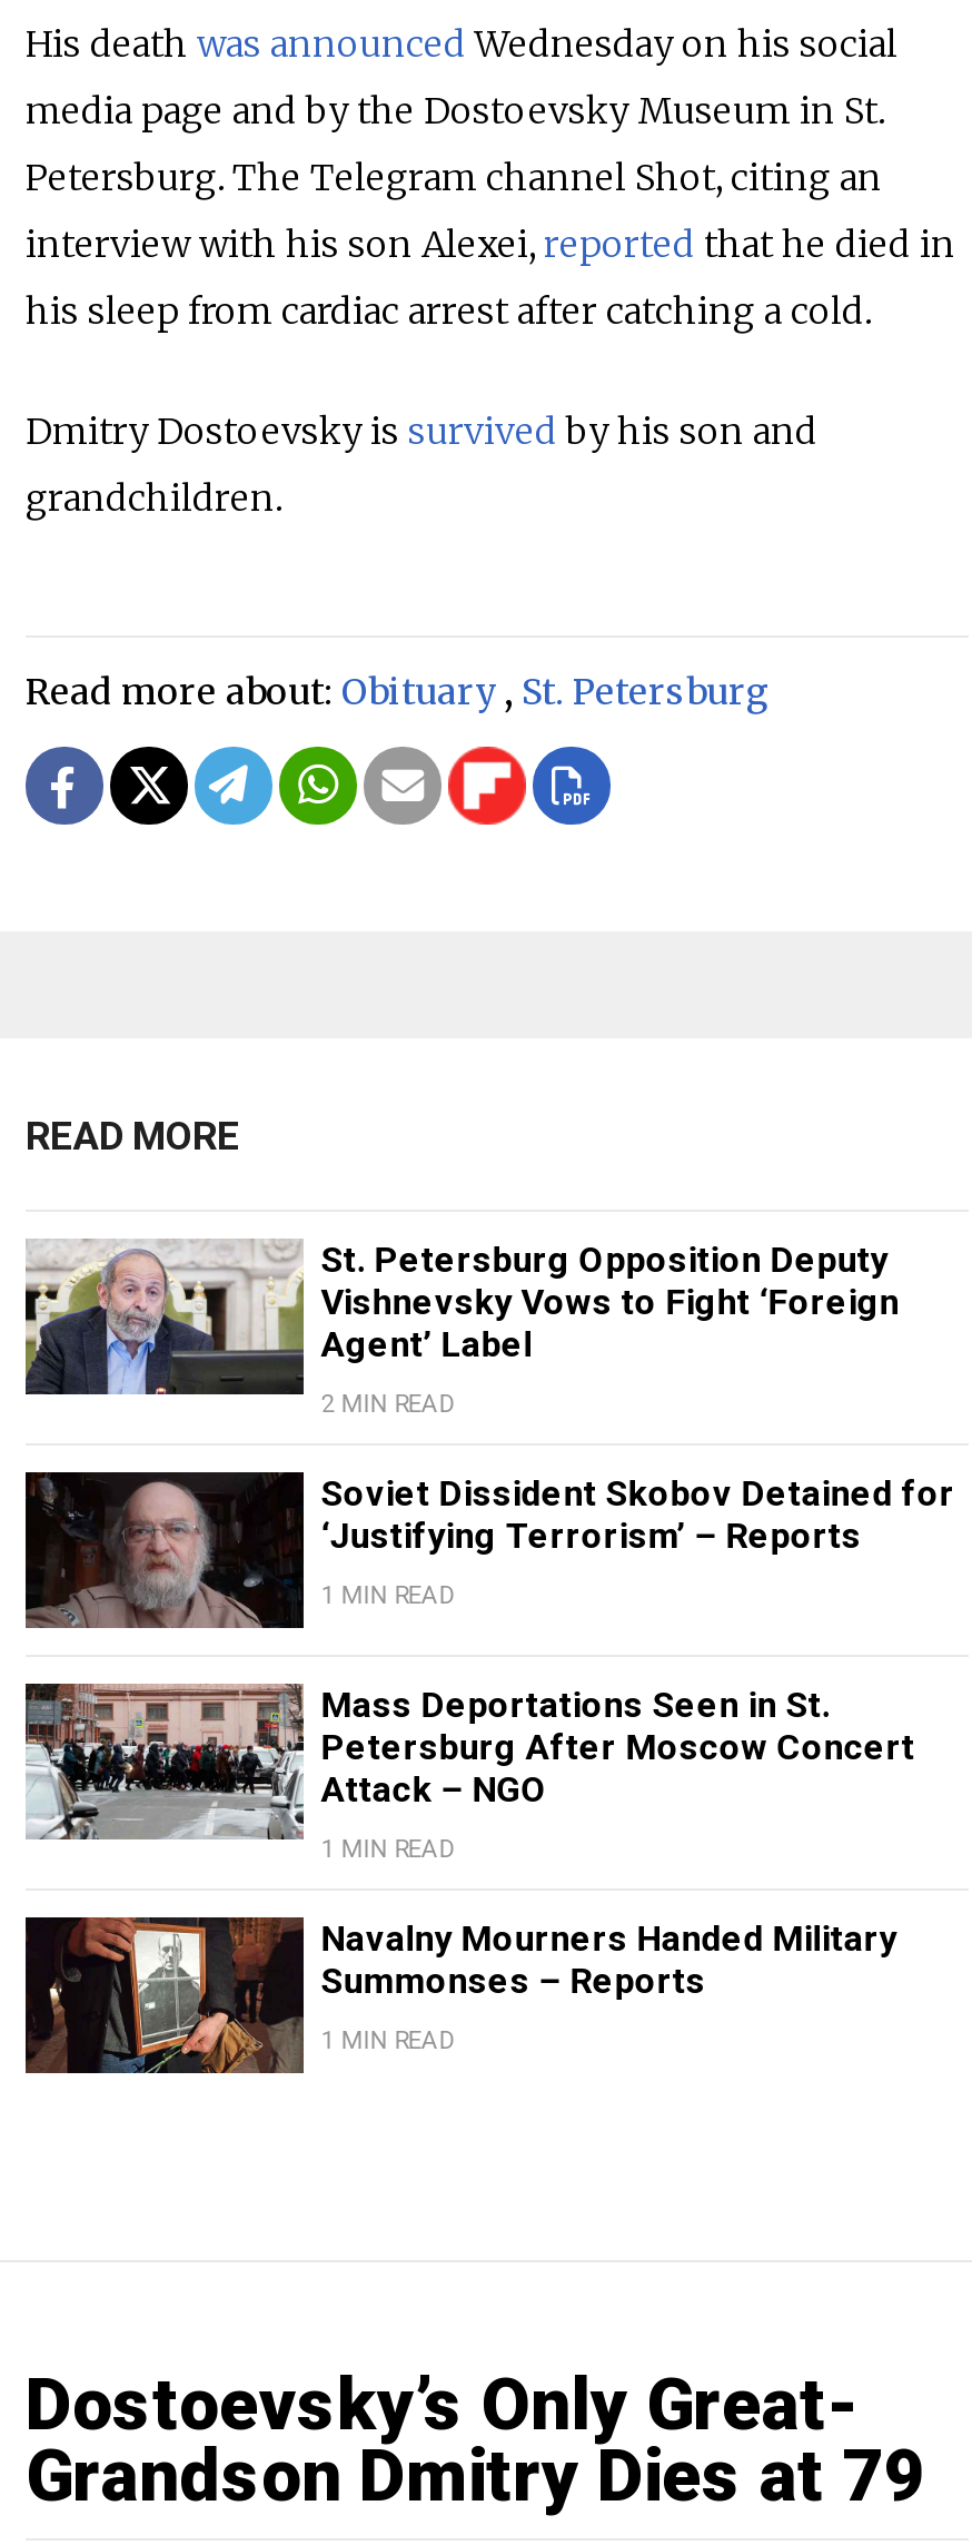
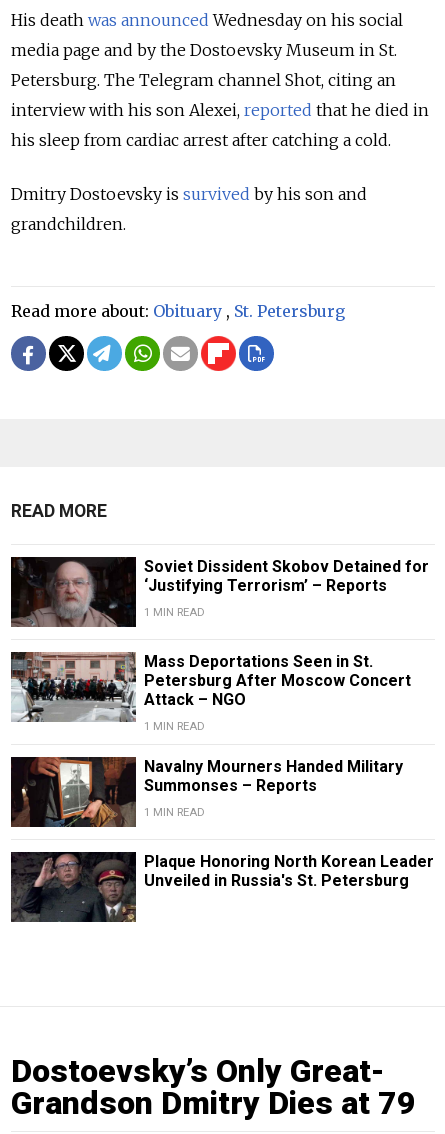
- [image]
- St. Petersburg Opposition Deputy
- Vishnevsky Vows to Fight ‘Foreign
- Agent’ Label
- 2 MIN READ

moved up: [image] | Soviet Dissident Skobov Detained for | ‘Justifying Terrorism’ – Reports | ... | Summonses – Reports | 1 MIN READ

+ [image]
+ Plaque Honoring North Korean Leader
+ Unveiled in Russia's St. Petersburg
